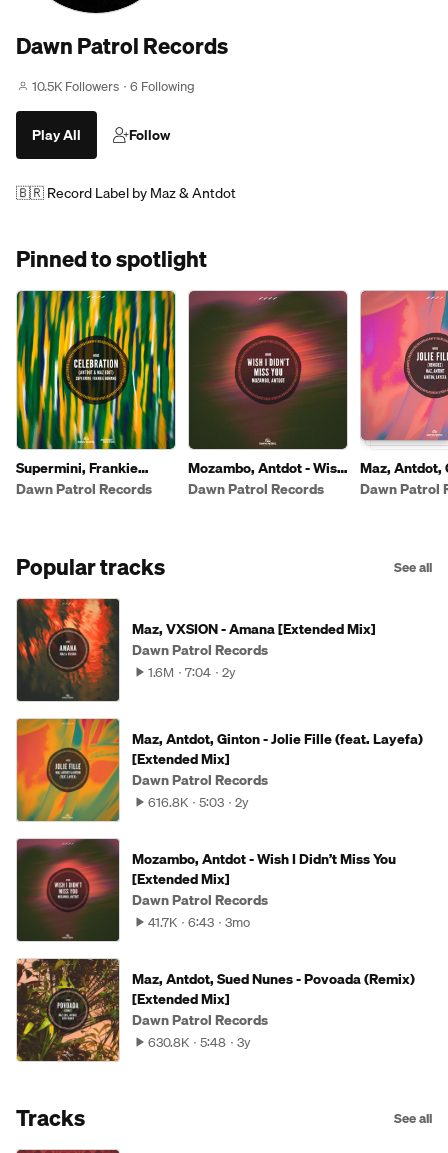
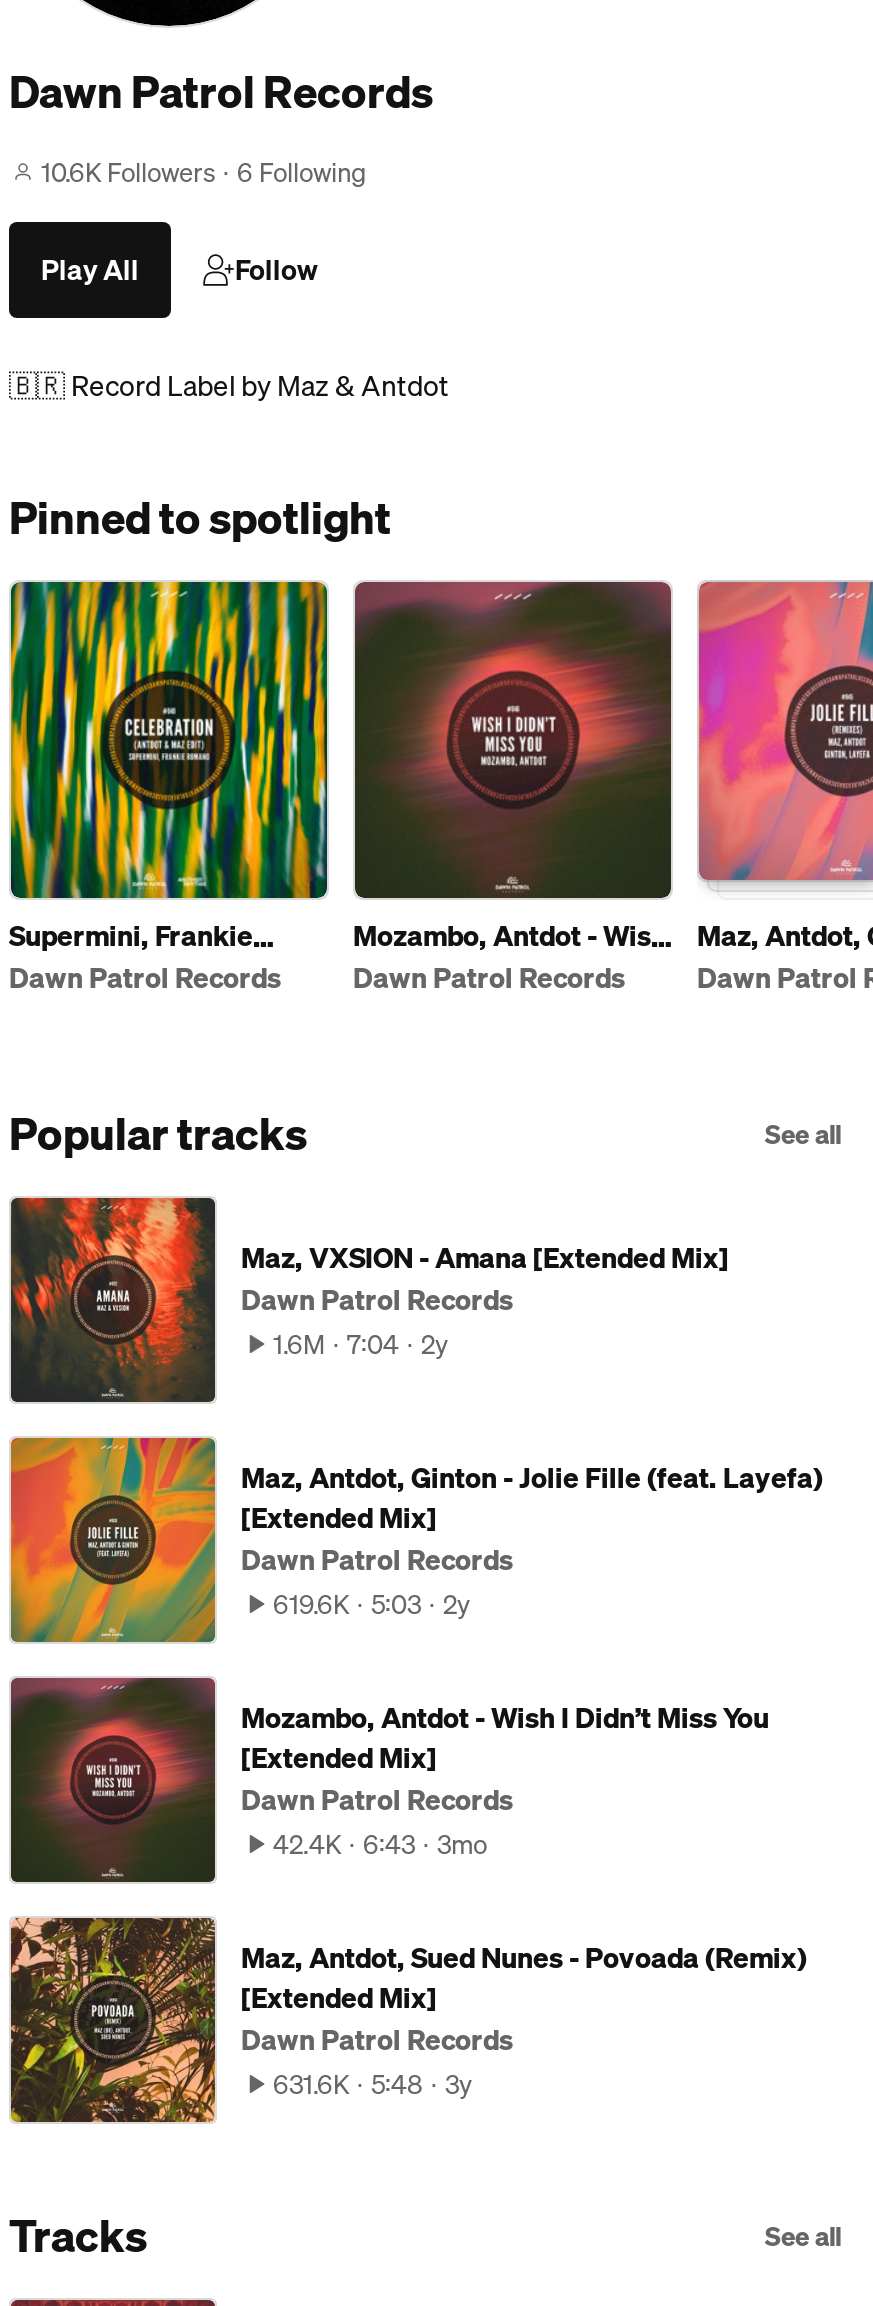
- 10.5K Followers 6 Following
+ 10.6K Followers 6 Following

- 616.8K 5:03 2y
+ 619.6K 5:03 2y

- 41.7K 6:43 3mo
+ 42.4K 6:43 3mo

- 630.8K 5:48 3y
+ 631.6K 5:48 3y
